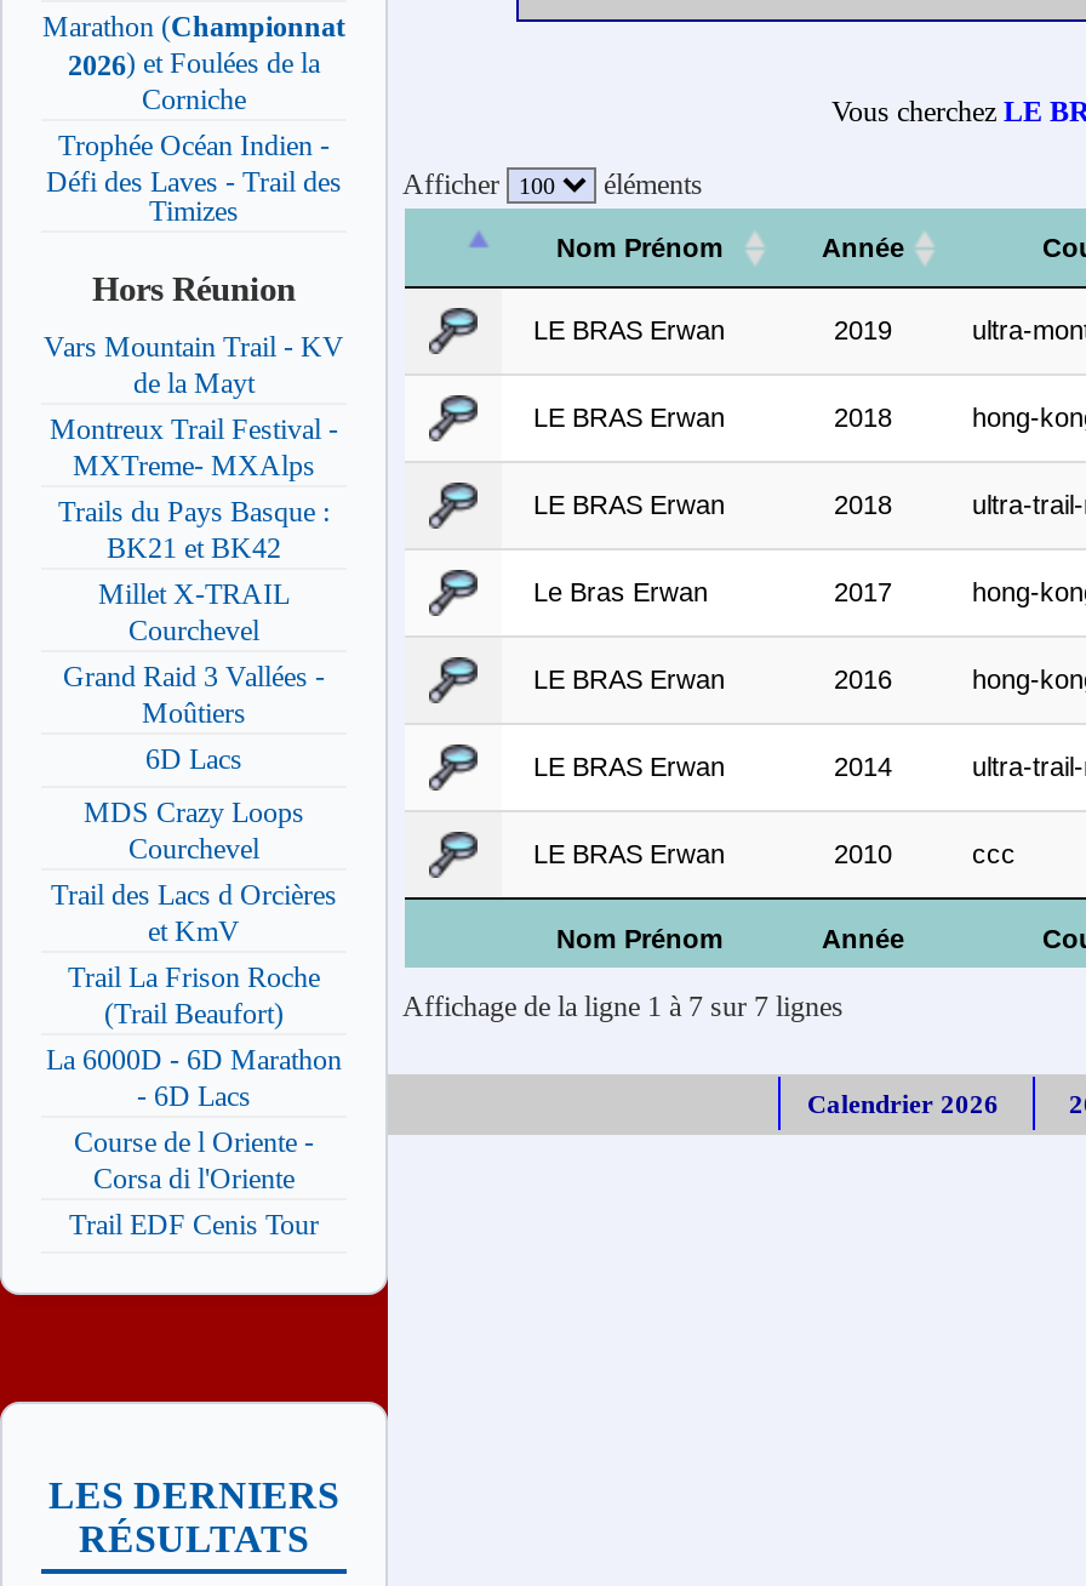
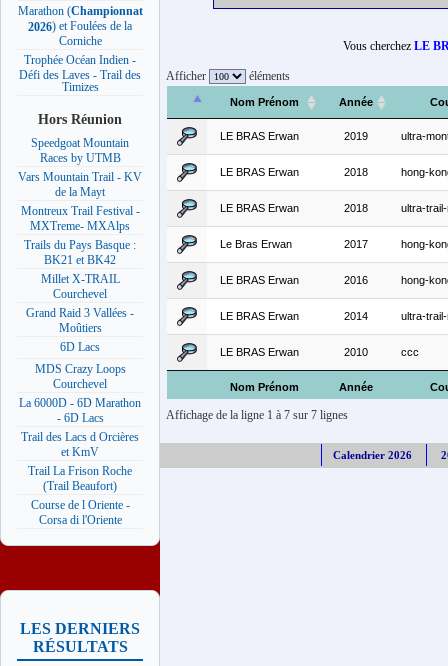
moved down: Vars Mountain Trail - KV | de la Mayt | Montreux Trail Festival - | ... | MDS Crazy Loops | Courchevel

+ Speedgoat Mountain
+ Races by UTMB

moved down: Trail des Lacs d Orcières | et KmV | Trail La Frison Roche | (Trail Beaufort)

moved up: La 6000D - 6D Marathon | - 6D Lacs

moved down: Course de l Oriente - | Corsa di l'Oriente

- Trail EDF Cenis Tour
